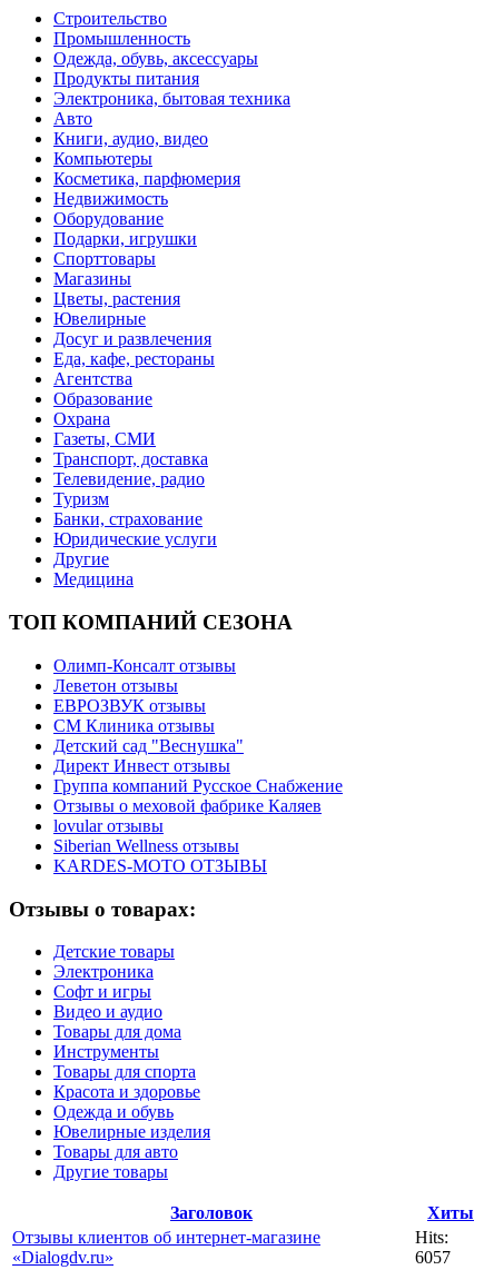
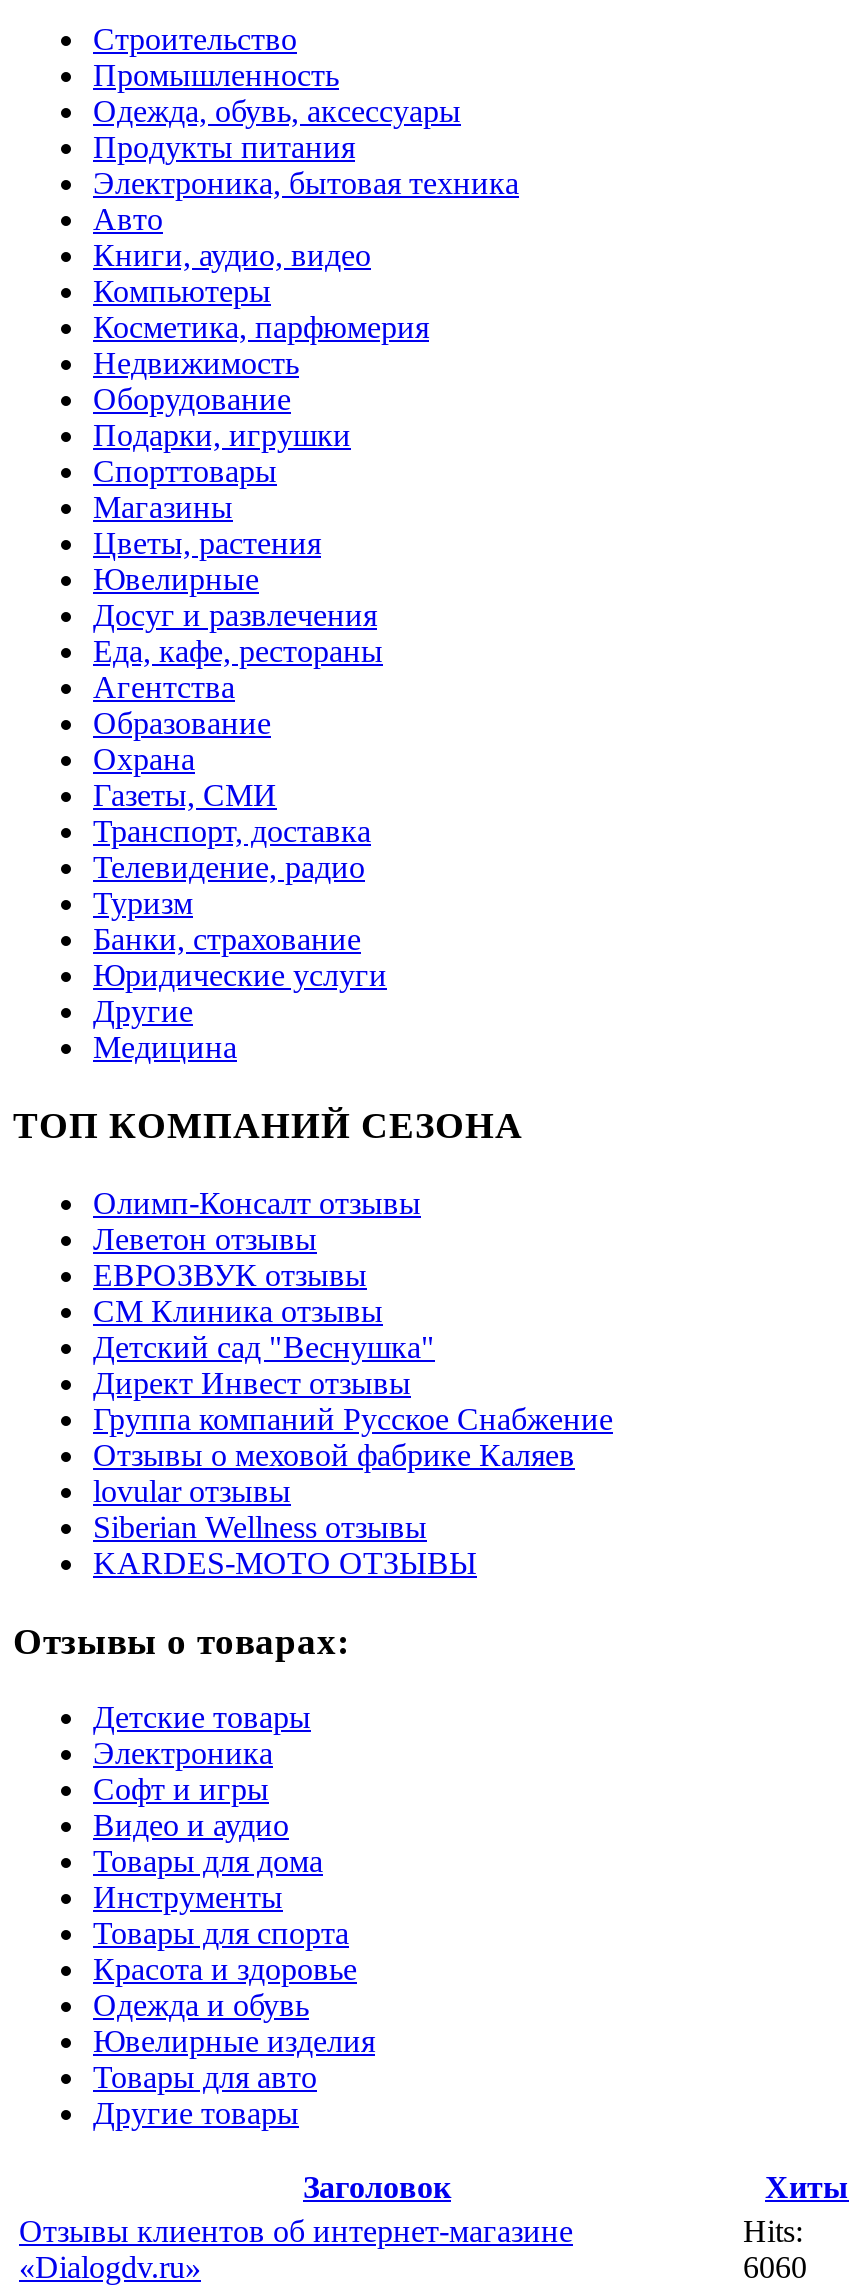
- 6057
+ 6060
